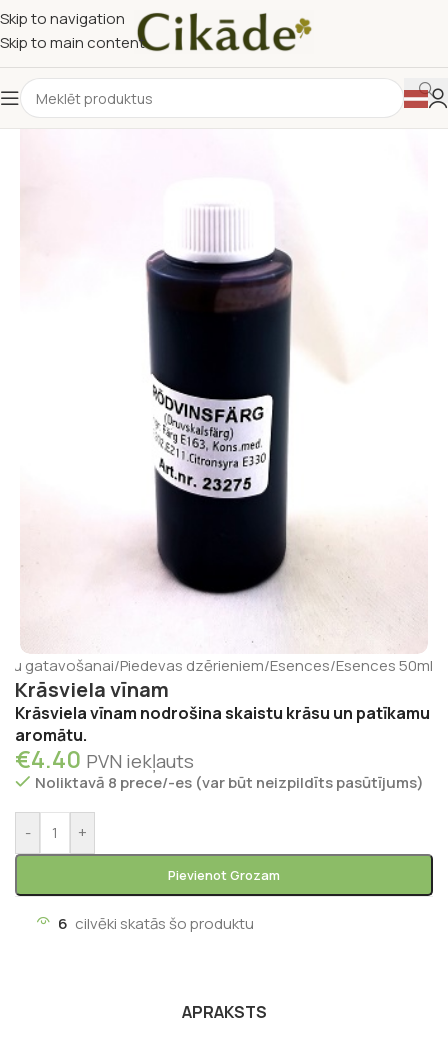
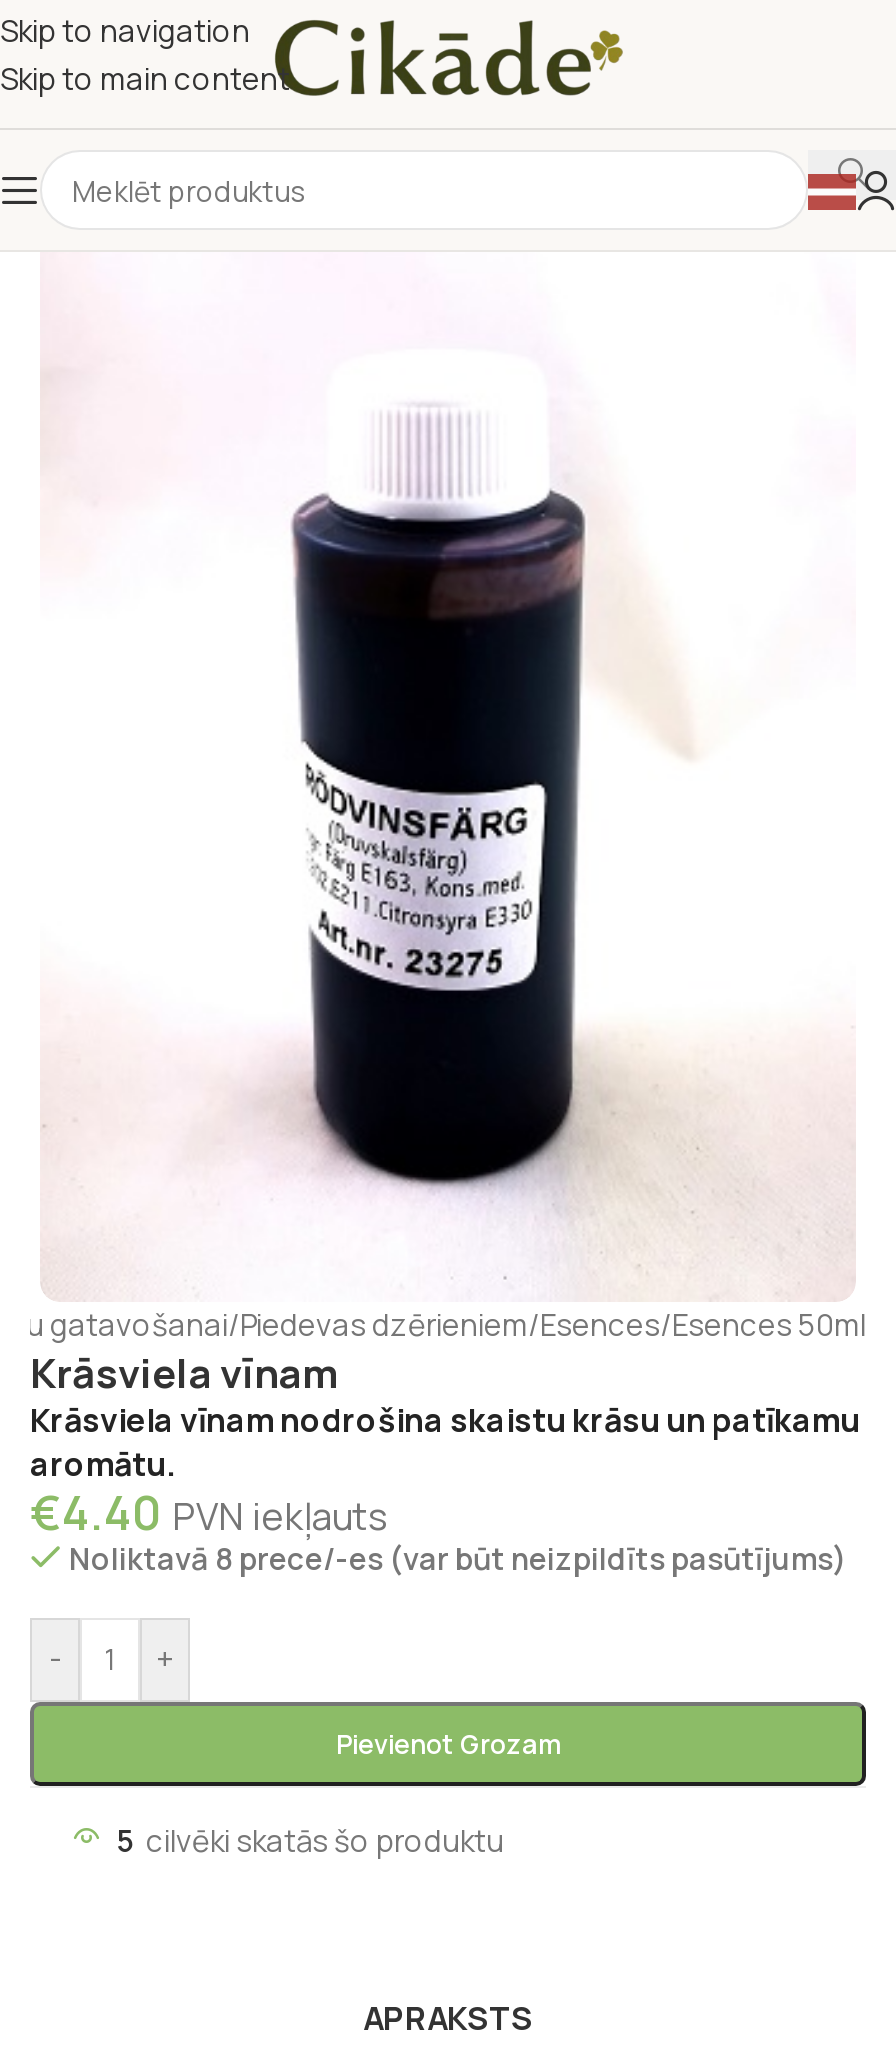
- 6 cilvēki skatās šo produktu
+ 5 cilvēki skatās šo produktu
